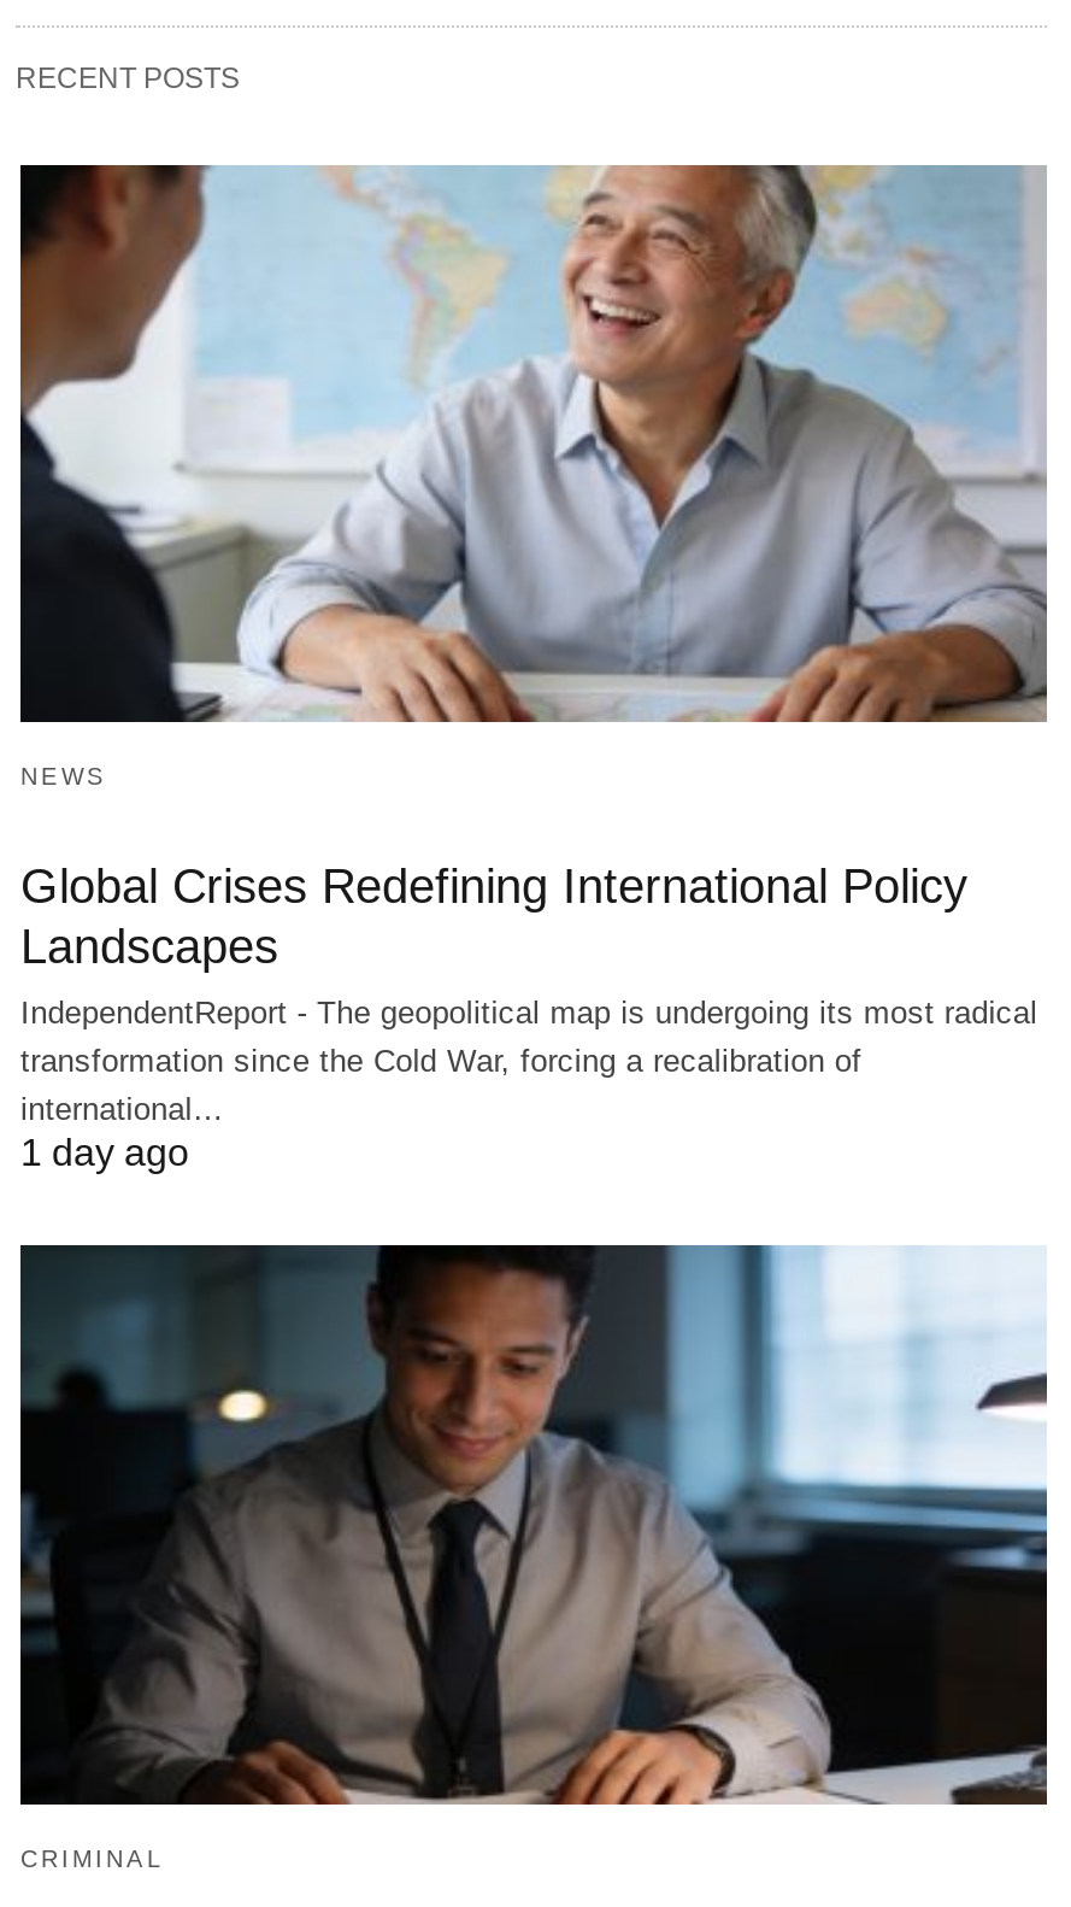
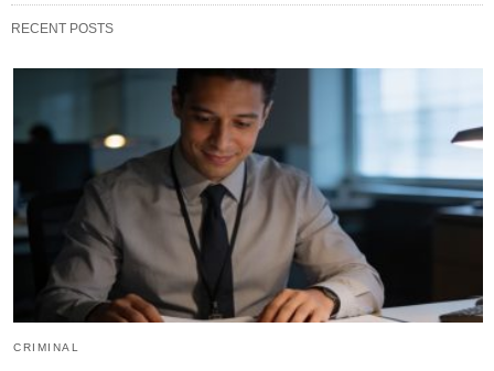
- [image]
- NEWS
- Global Crises Redefining International Policy
- Landscapes
- IndependentReport - The geopolitical map is undergoing its most radical
- transformation since the Cold War, forcing a recalibration of
- international…
- 1 day ago
